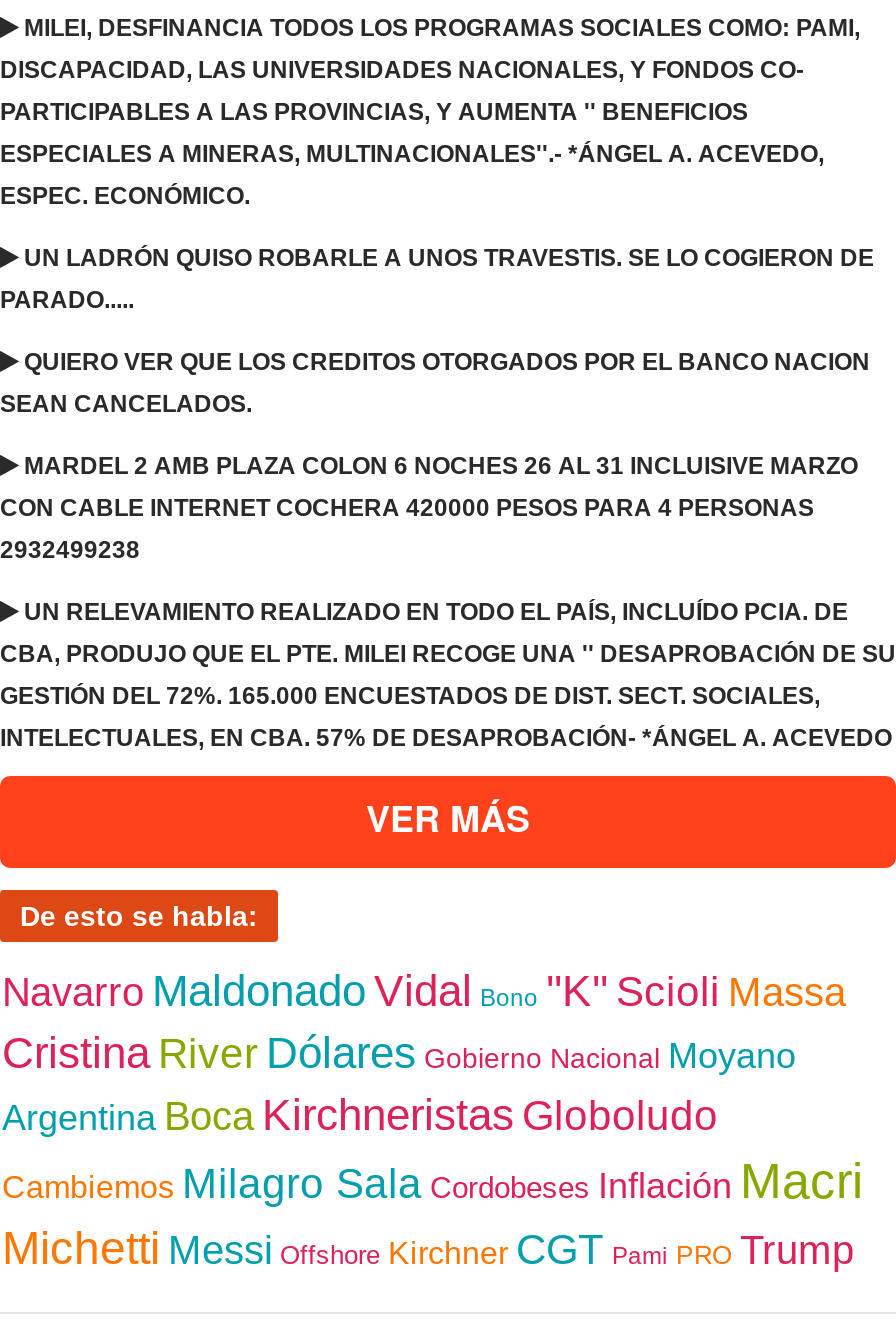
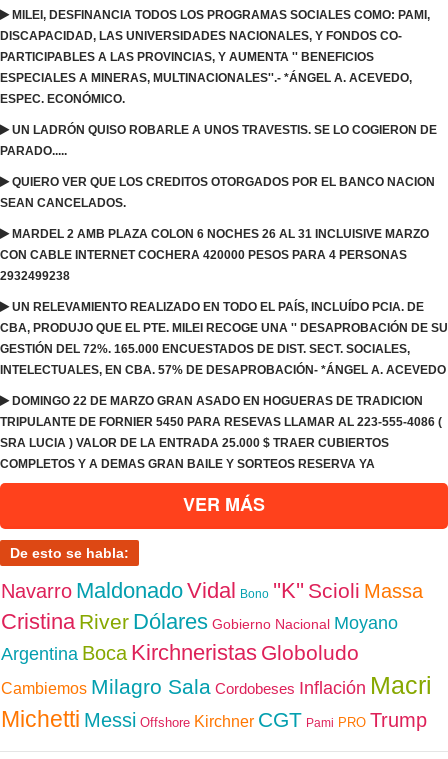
+ DOMINGO 22 DE MARZO GRAN ASADO EN HOGUERAS DE TRADICION
+ TRIPULANTE DE FORNIER 5450 PARA RESEVAS LLAMAR AL 223-555-4086 (
+ SRA LUCIA ) VALOR DE LA ENTRADA 25.000 $ TRAER CUBIERTOS
+ COMPLETOS Y A DEMAS GRAN BAILE Y SORTEOS RESERVA YA
